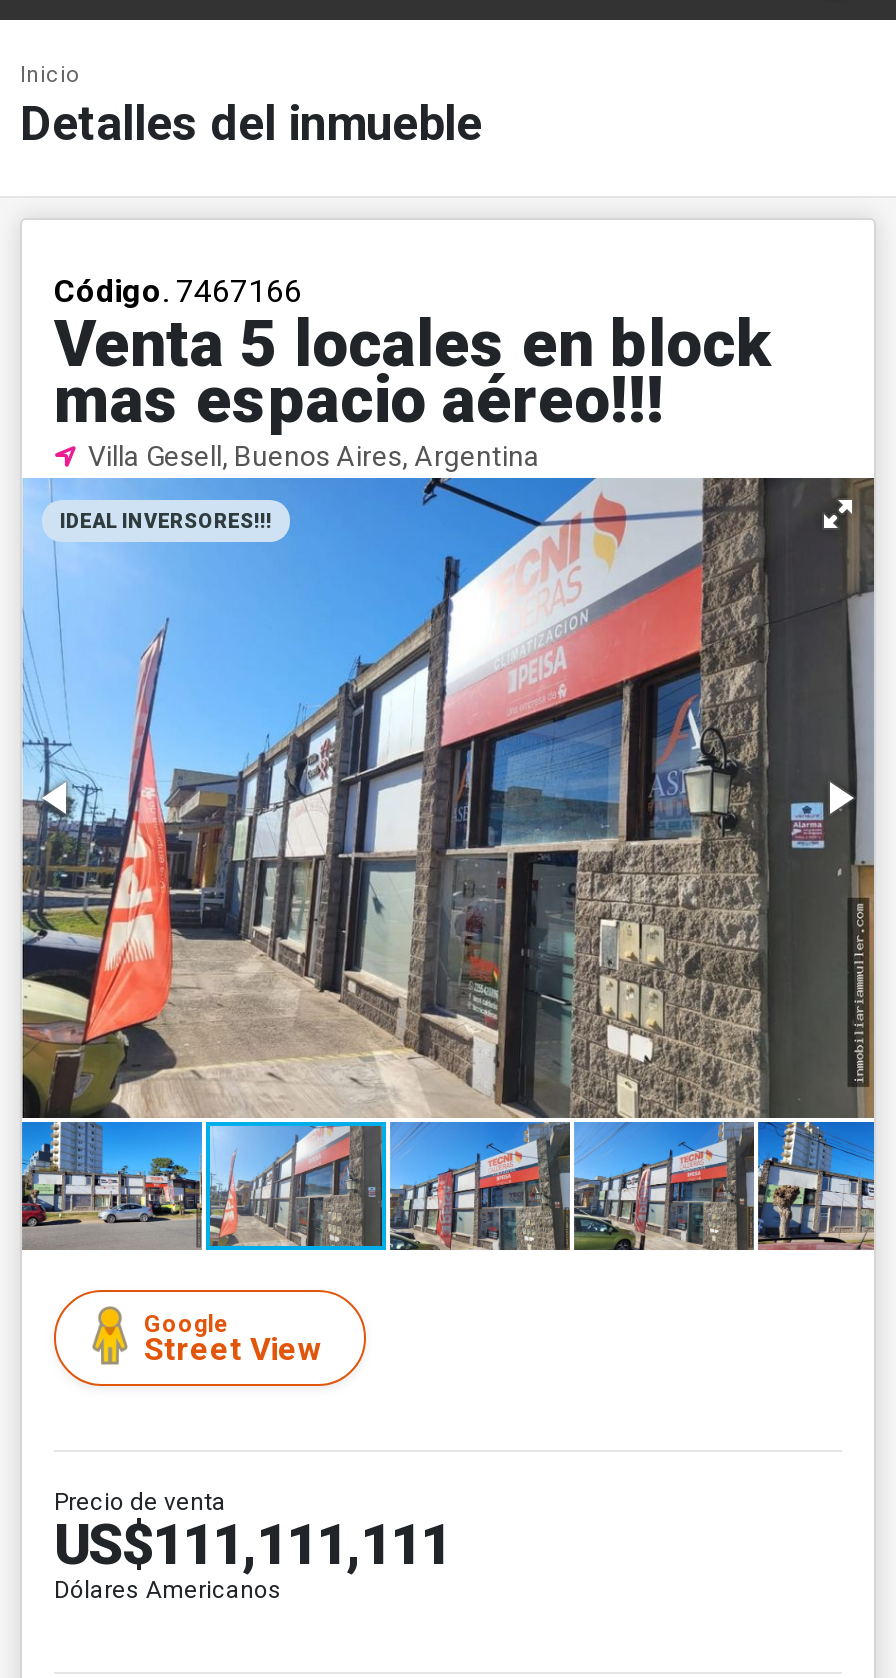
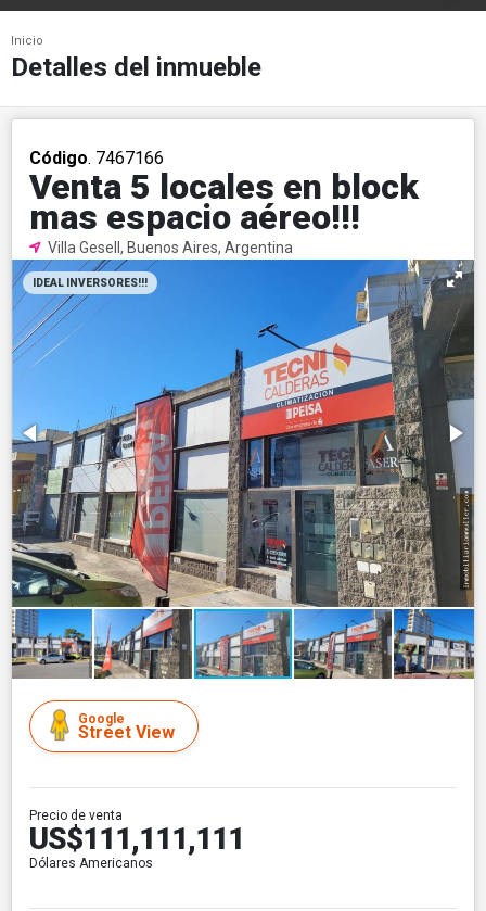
- [image]
+ [image]
